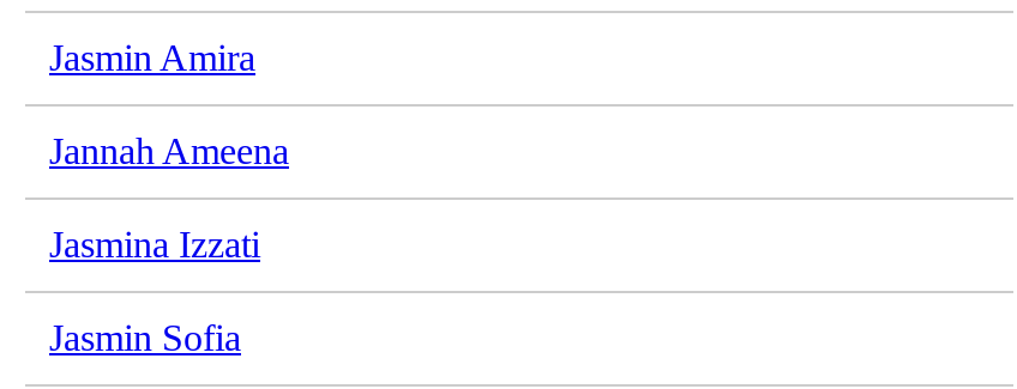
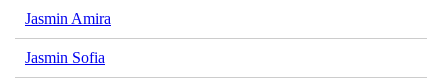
- Jannah Ameena
- Jasmina Izzati
